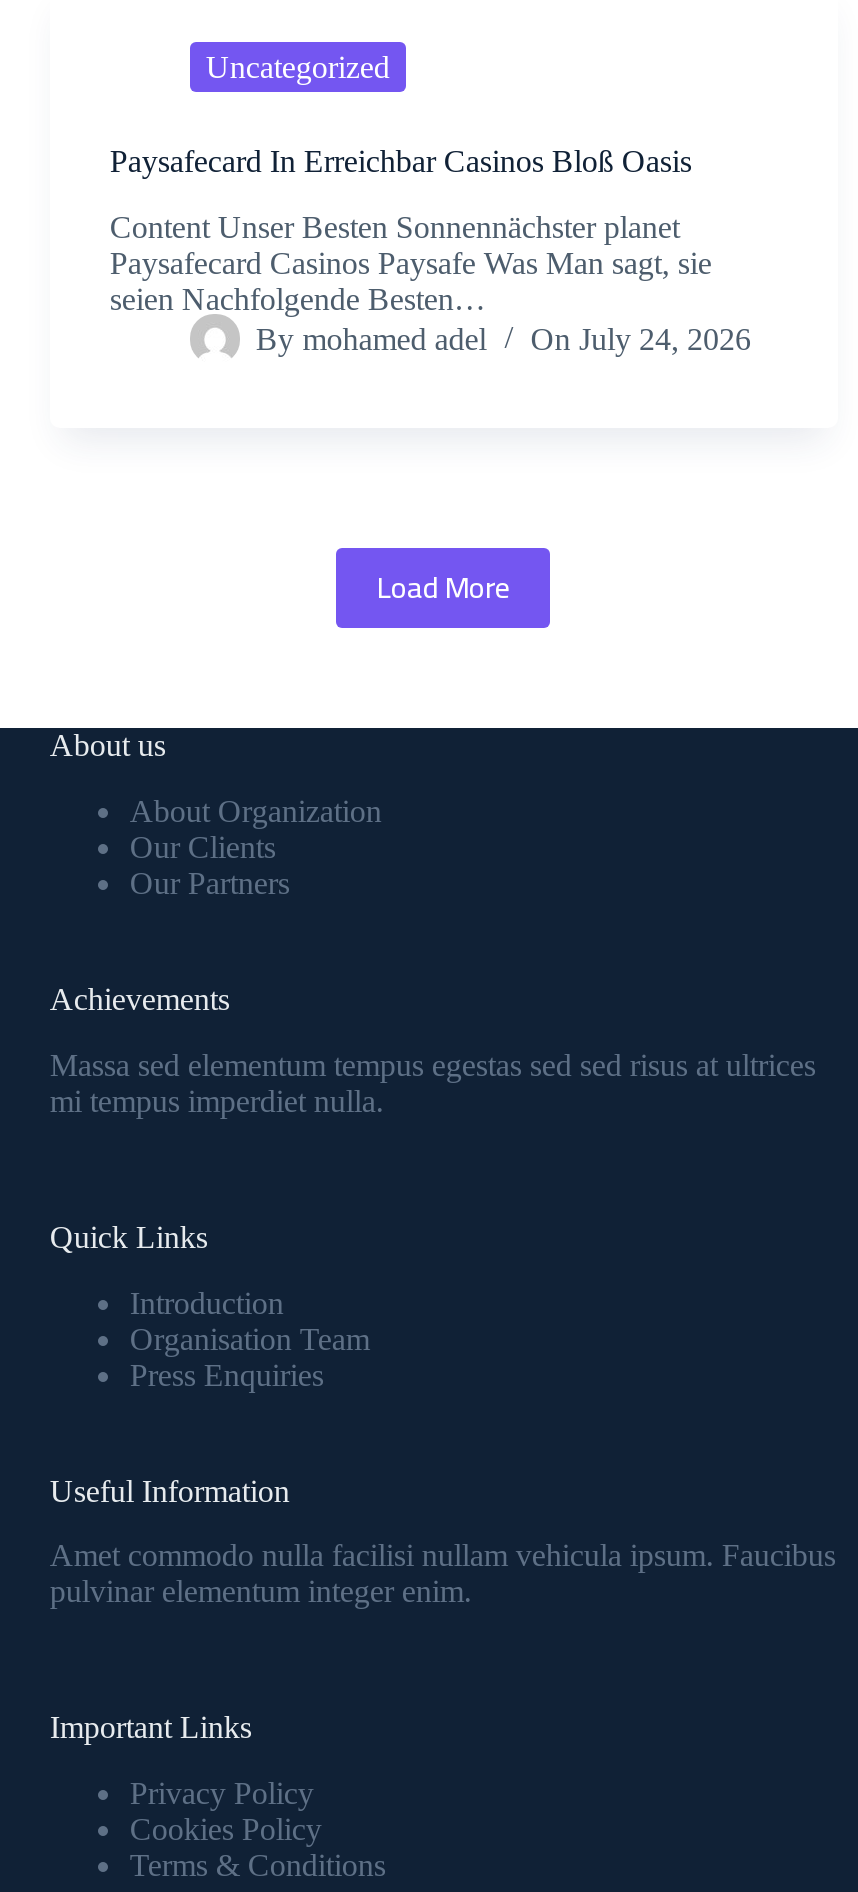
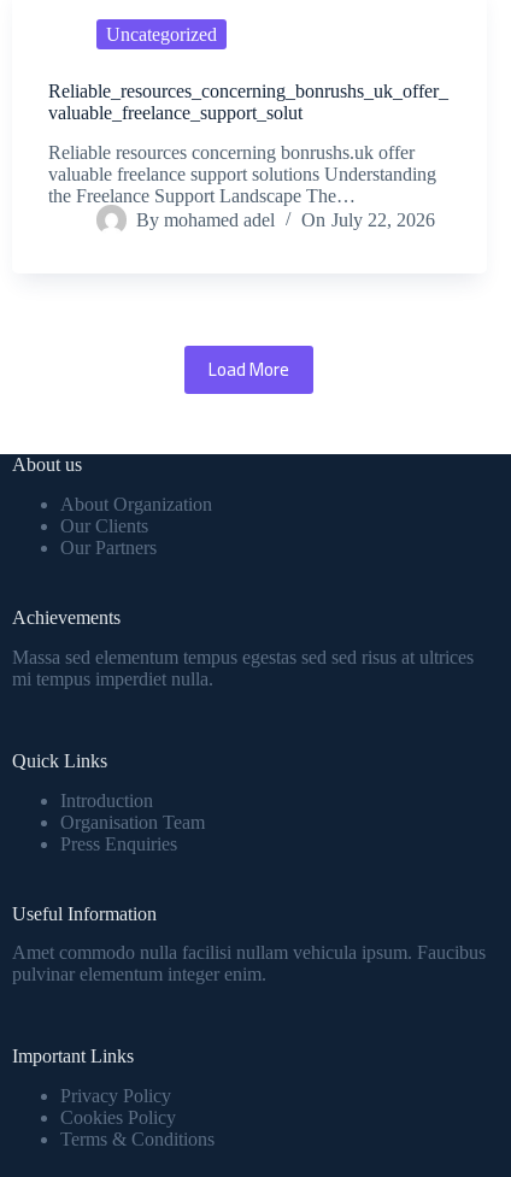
- Paysafecard In Erreichbar Casinos Bloß Oasis
+ Reliable_resources_concerning_bonrushs_uk_offer_
+ valuable_freelance_support_solut

- Content Unser Besten Sonnennächster planet
- Paysafecard Casinos Paysafe Was Man sagt, sie
- seien Nachfolgende Besten…
+ Reliable resources concerning bonrushs.uk offer
+ valuable freelance support solutions Understanding
+ the Freelance Support Landscape The…

- By mohamed adel On July 24, 2026
+ By mohamed adel On July 22, 2026
